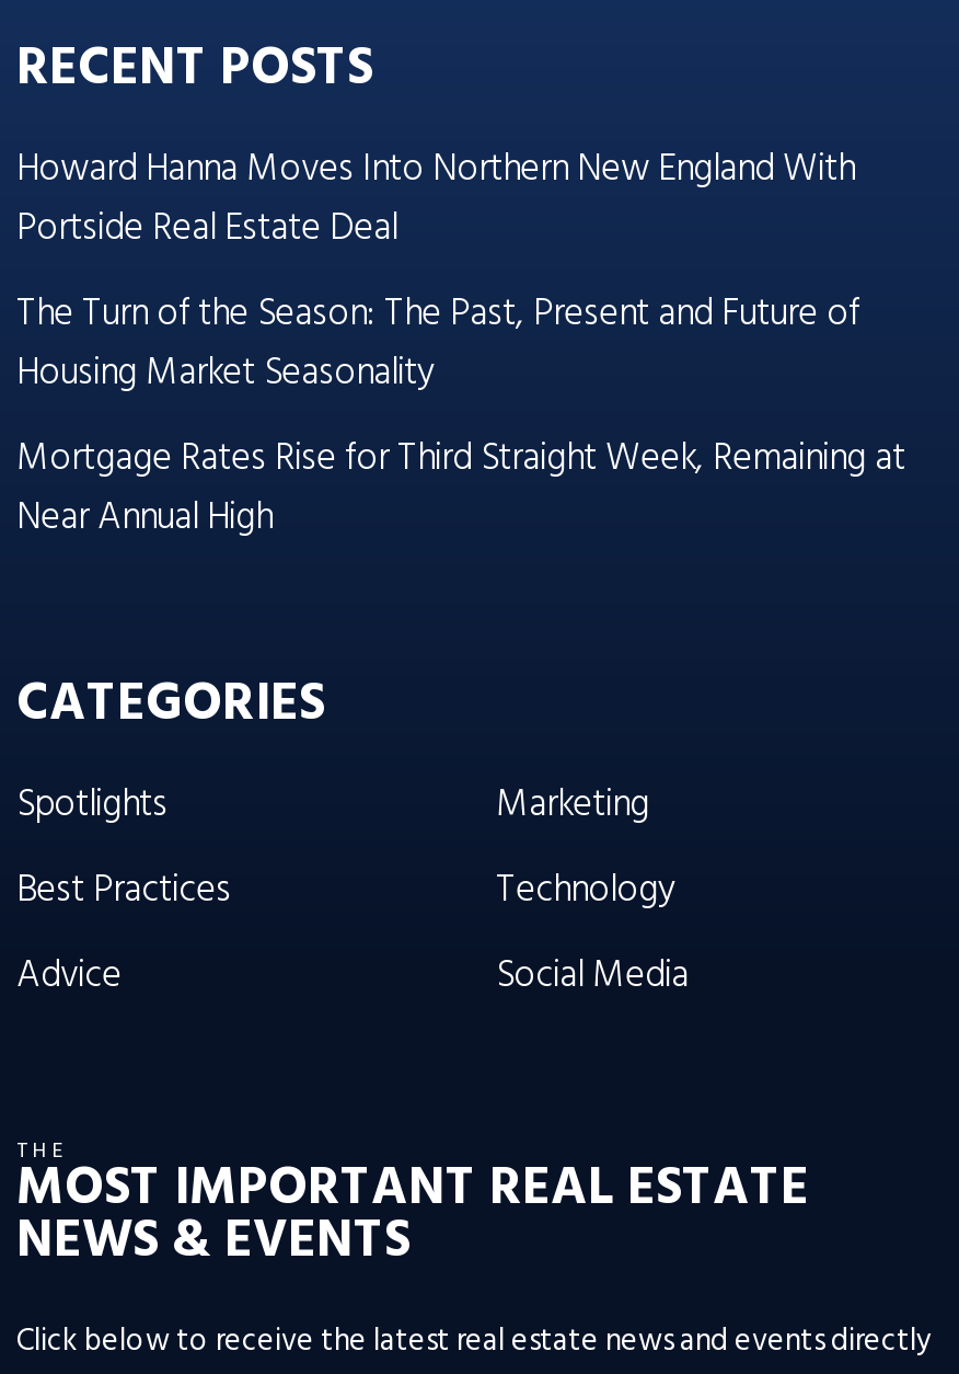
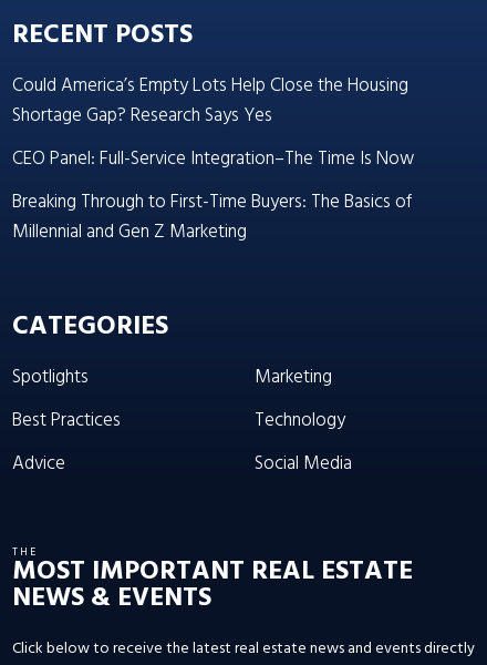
- Howard Hanna Moves Into Northern New England With
- Portside Real Estate Deal
- The Turn of the Season: The Past, Present and Future of
- Housing Market Seasonality
- Mortgage Rates Rise for Third Straight Week, Remaining at
- Near Annual High
+ Could America’s Empty Lots Help Close the Housing
+ Shortage Gap? Research Says Yes
+ CEO Panel: Full-Service Integration–The Time Is Now
+ Breaking Through to First-Time Buyers: The Basics of
+ Millennial and Gen Z Marketing
